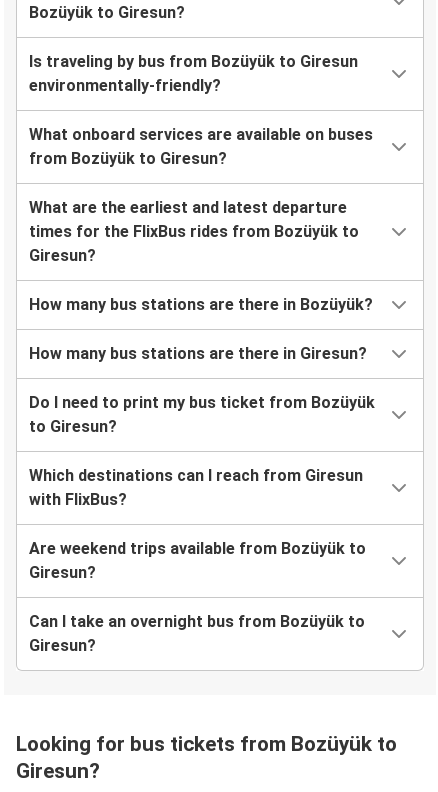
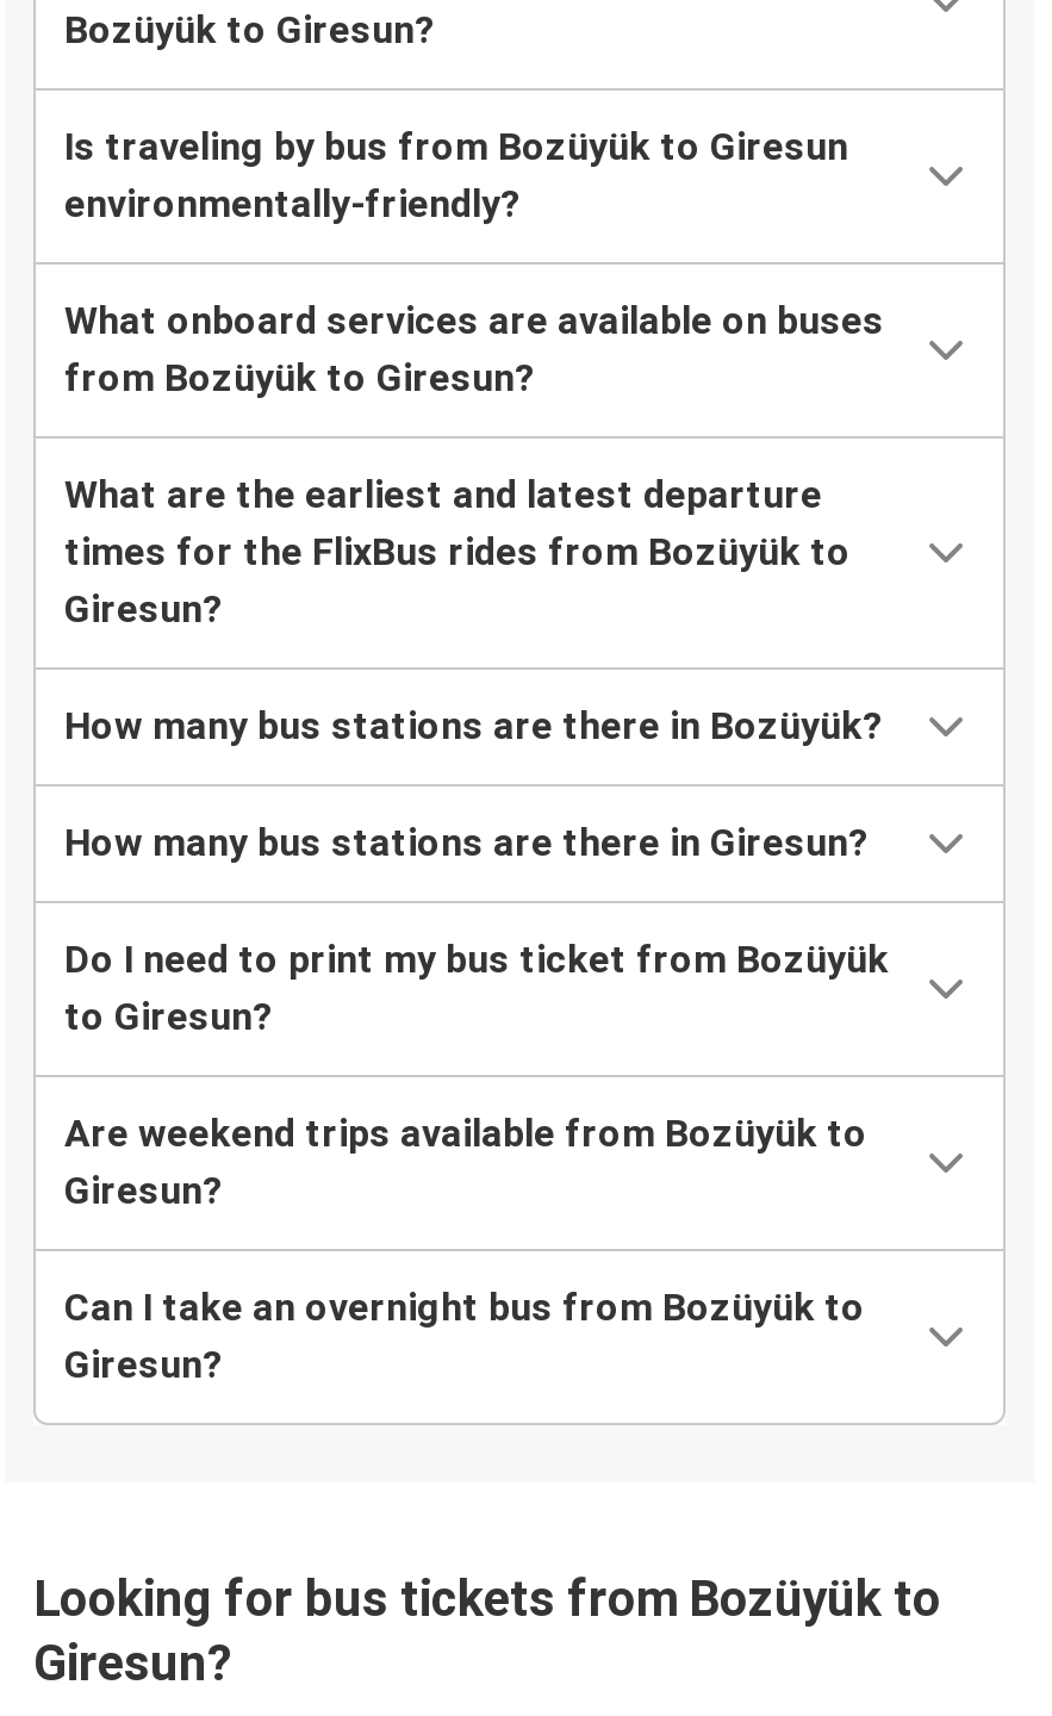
- Which destinations can I reach from Giresun
- with FlixBus?
